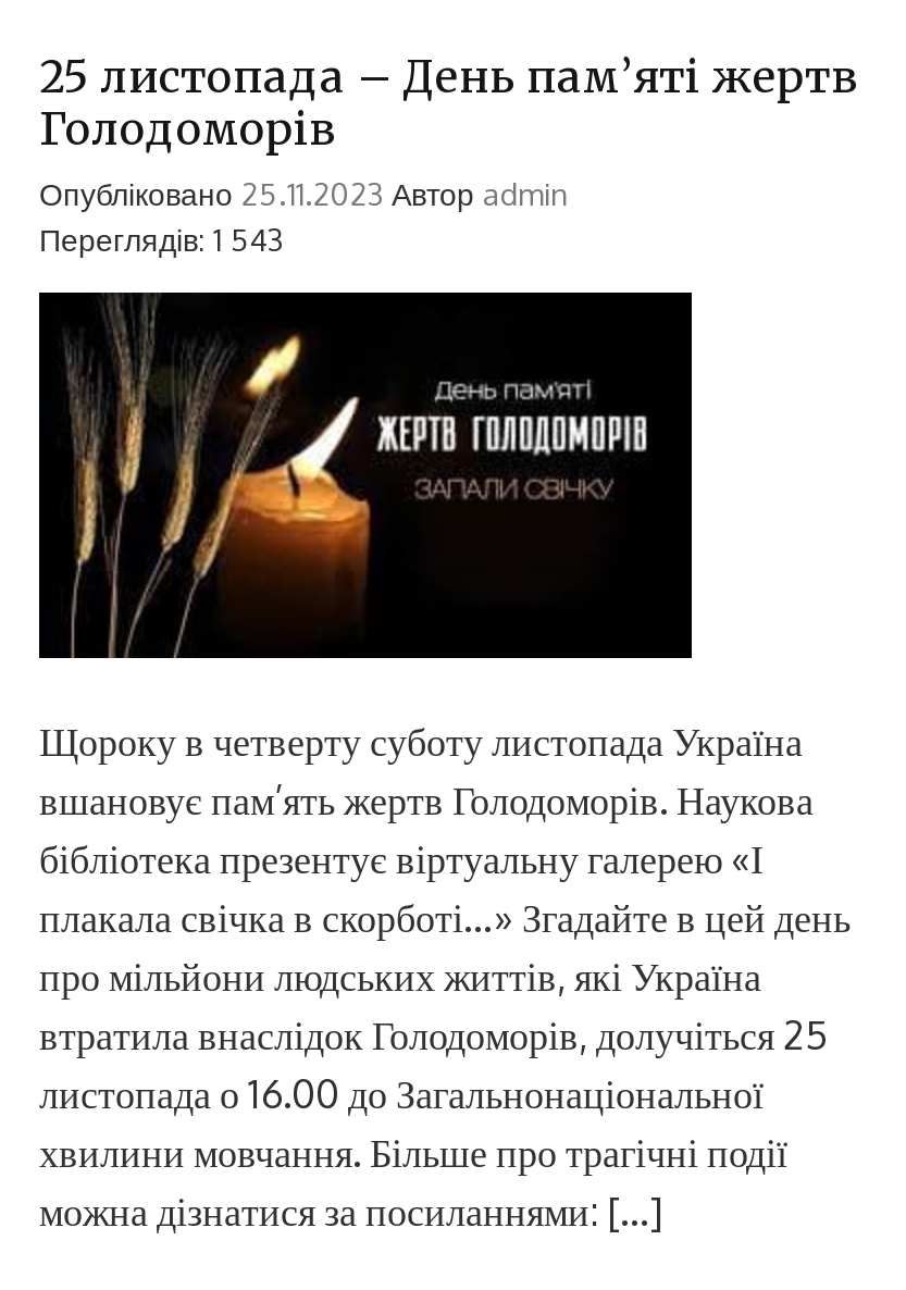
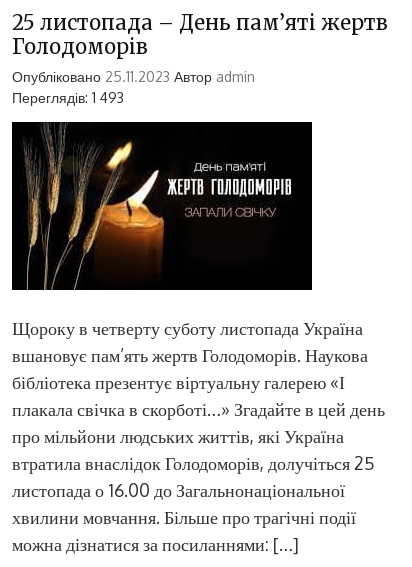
- Переглядів: 1 543
+ Переглядів: 1 493
